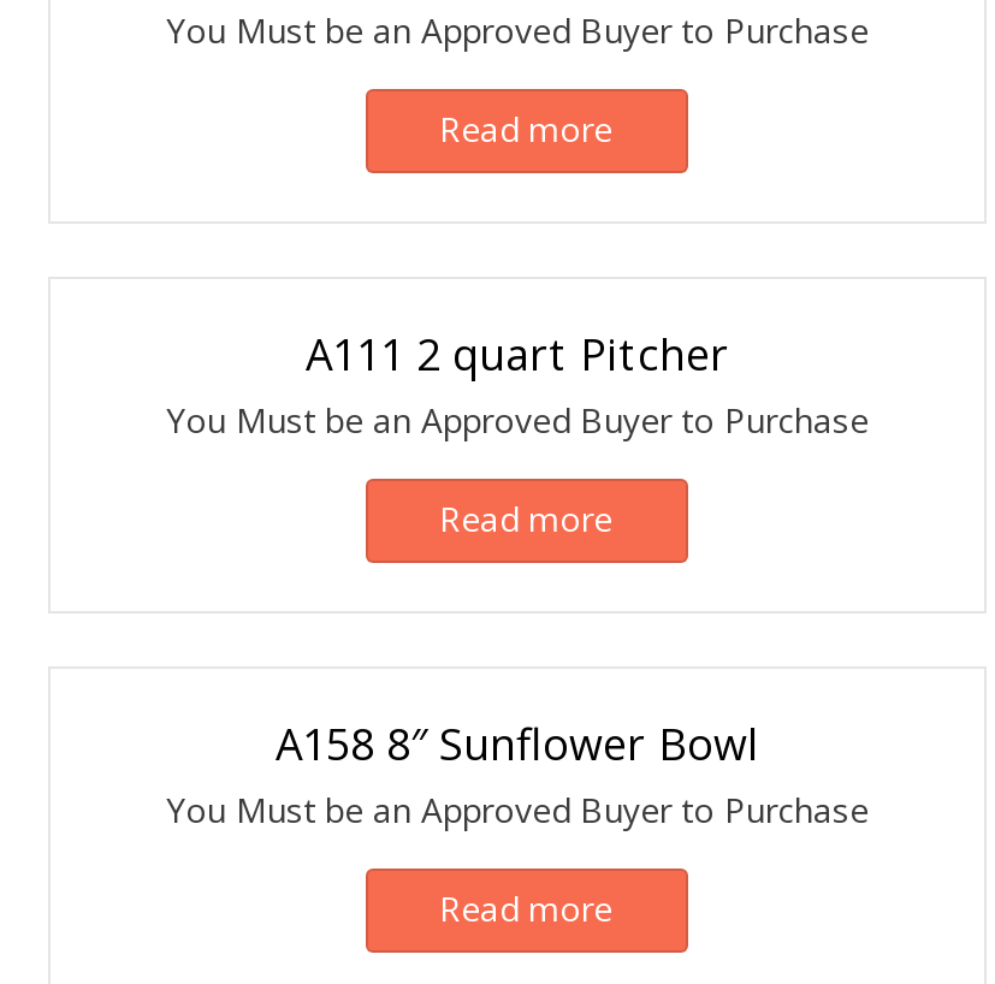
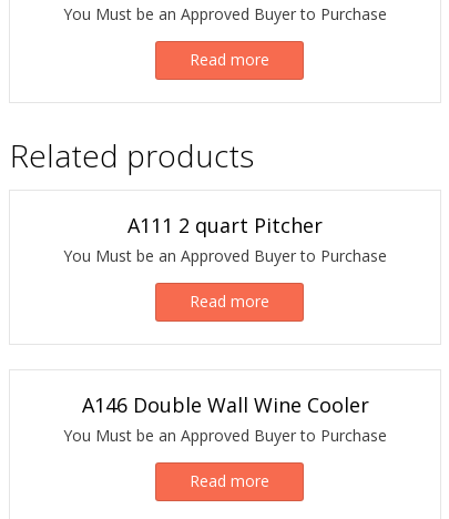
+ Related products

- A158 8″ Sunflower Bowl
+ A146 Double Wall Wine Cooler
